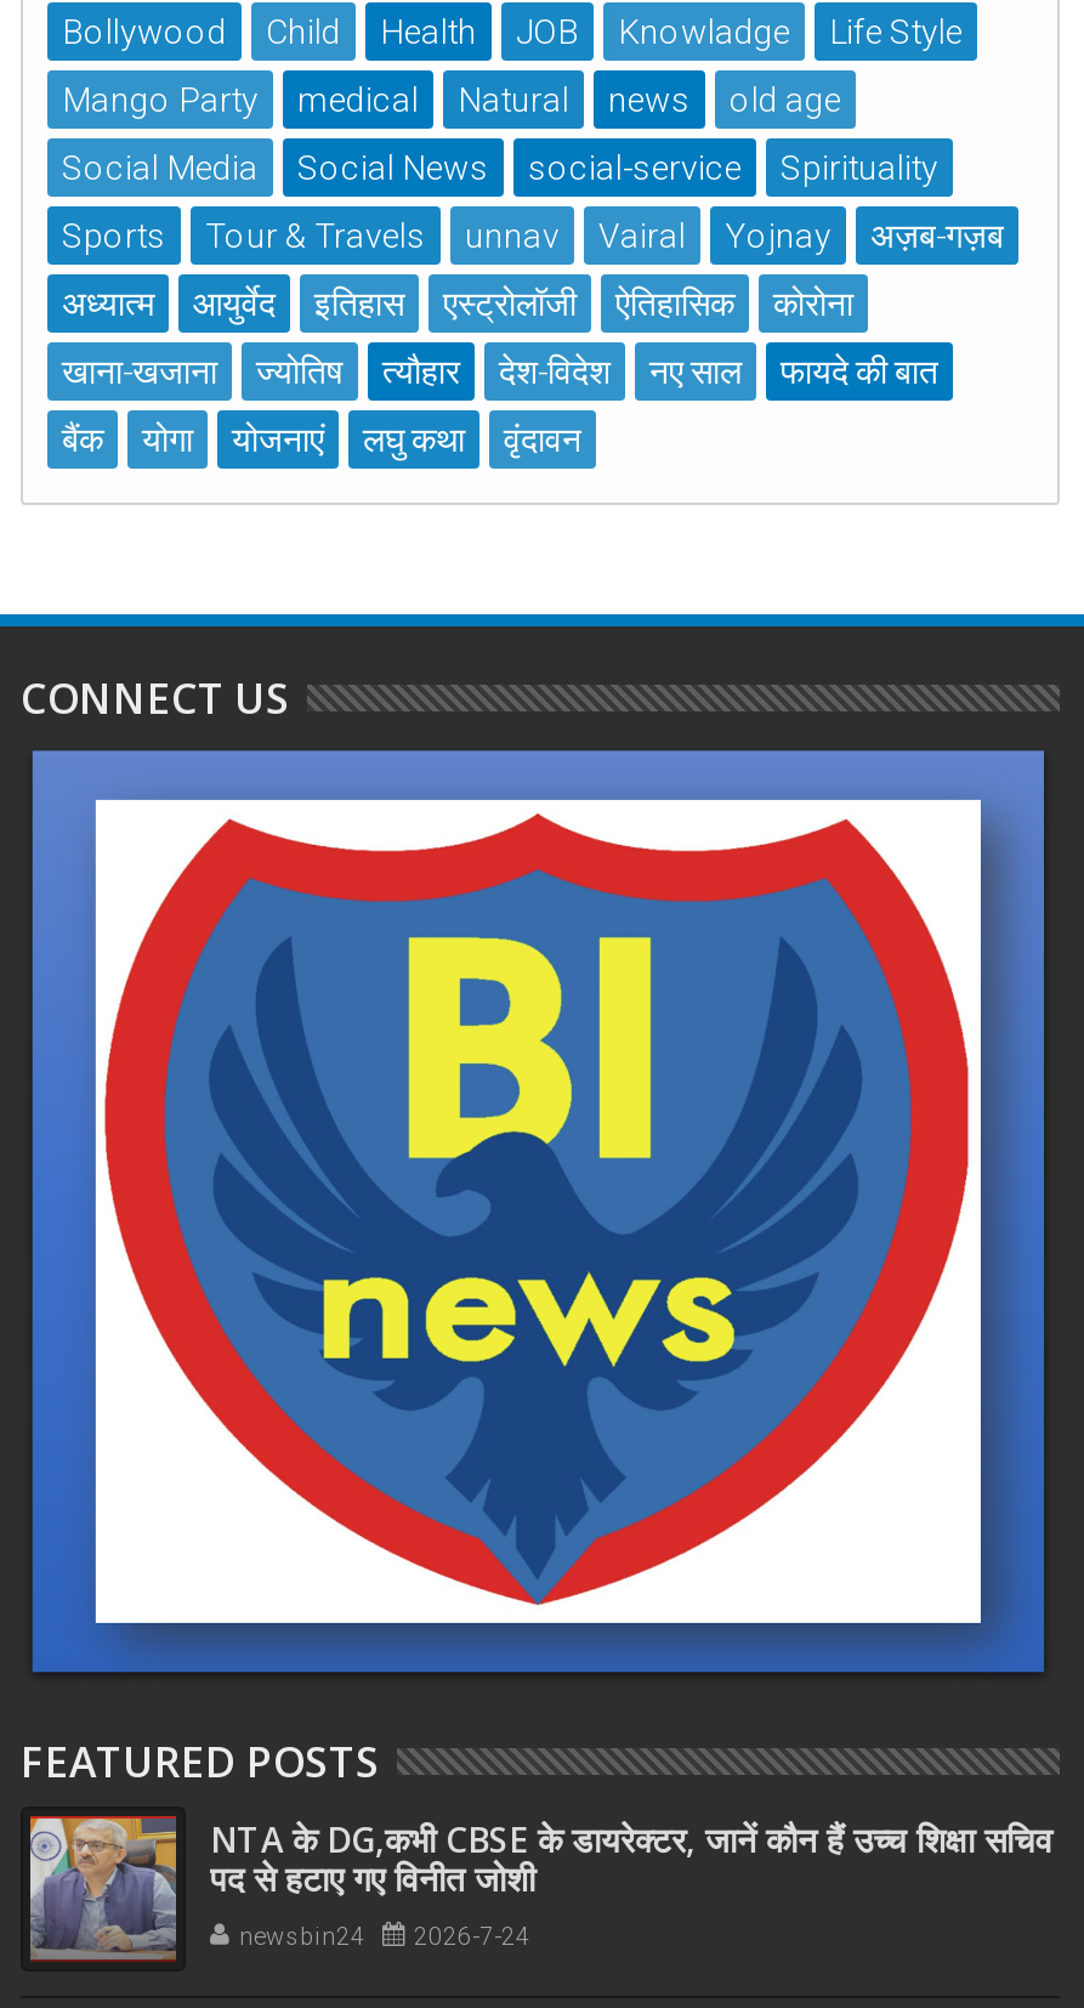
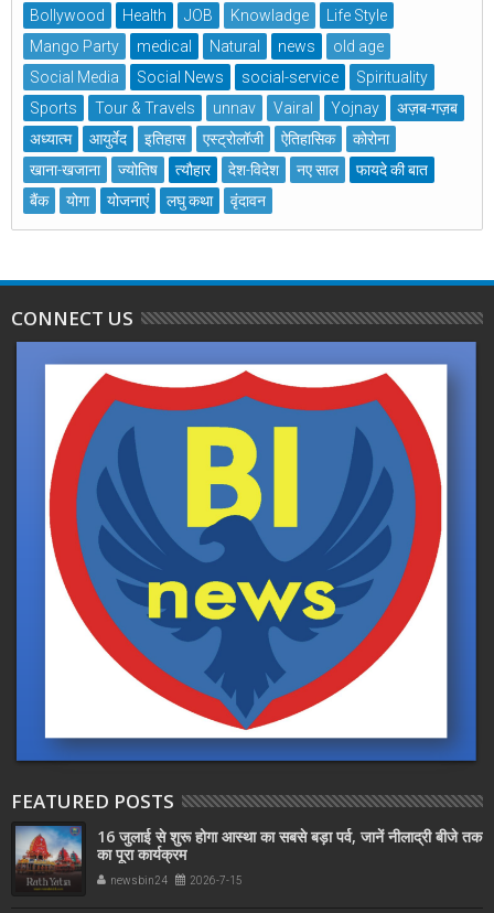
- Child

- [image]
- NTA के DG,कभी CBSE के डायरेक्टर, जानें कौन हैं उच्च शिक्षा सचिव
- पद से हटाए गए विनीत जोशी
+ [image]
+ 16 जुलाई से शुरू होगा आस्था का सबसे बड़ा पर्व, जानें नीलाद्री बीजे तक
+ का पूरा कार्यक्रम

- newsbin24 2026-7-24
+ newsbin24 2026-7-15
